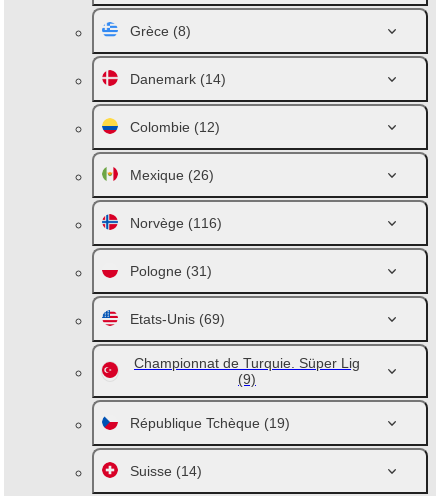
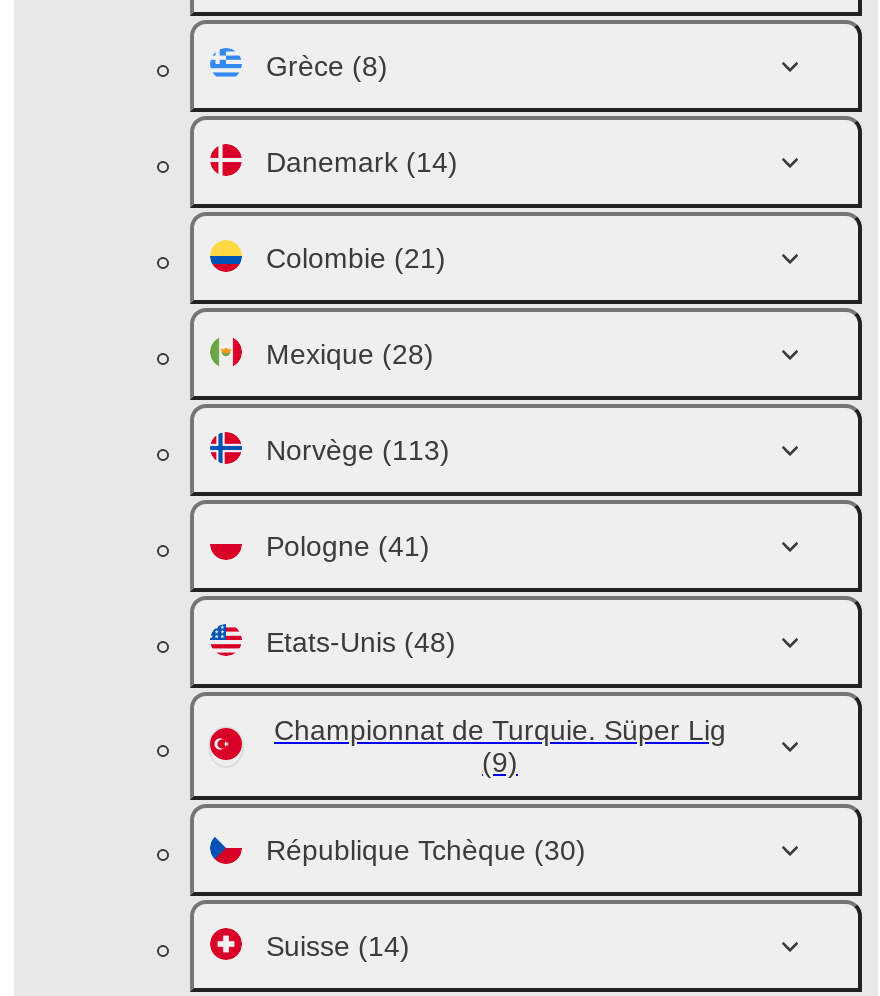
- Colombie (12)
+ Colombie (21)

- Mexique (26)
+ Mexique (28)

- Norvège (116)
+ Norvège (113)

- Pologne (31)
+ Pologne (41)

- Etats-Unis (69)
+ Etats-Unis (48)

- République Tchèque (19)
+ République Tchèque (30)
